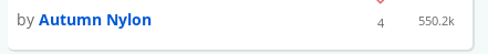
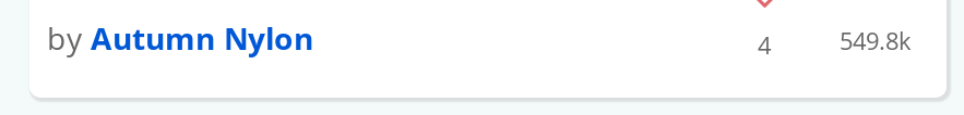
- 550.2k
+ 549.8k
